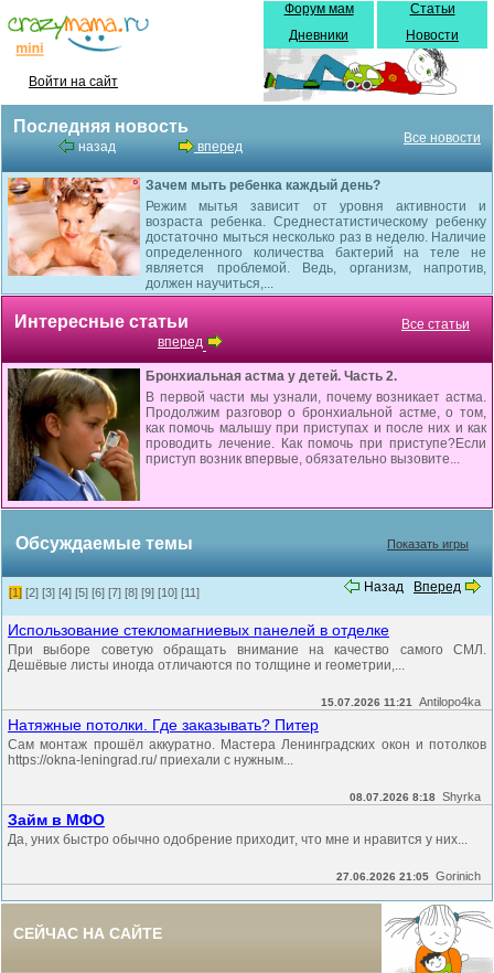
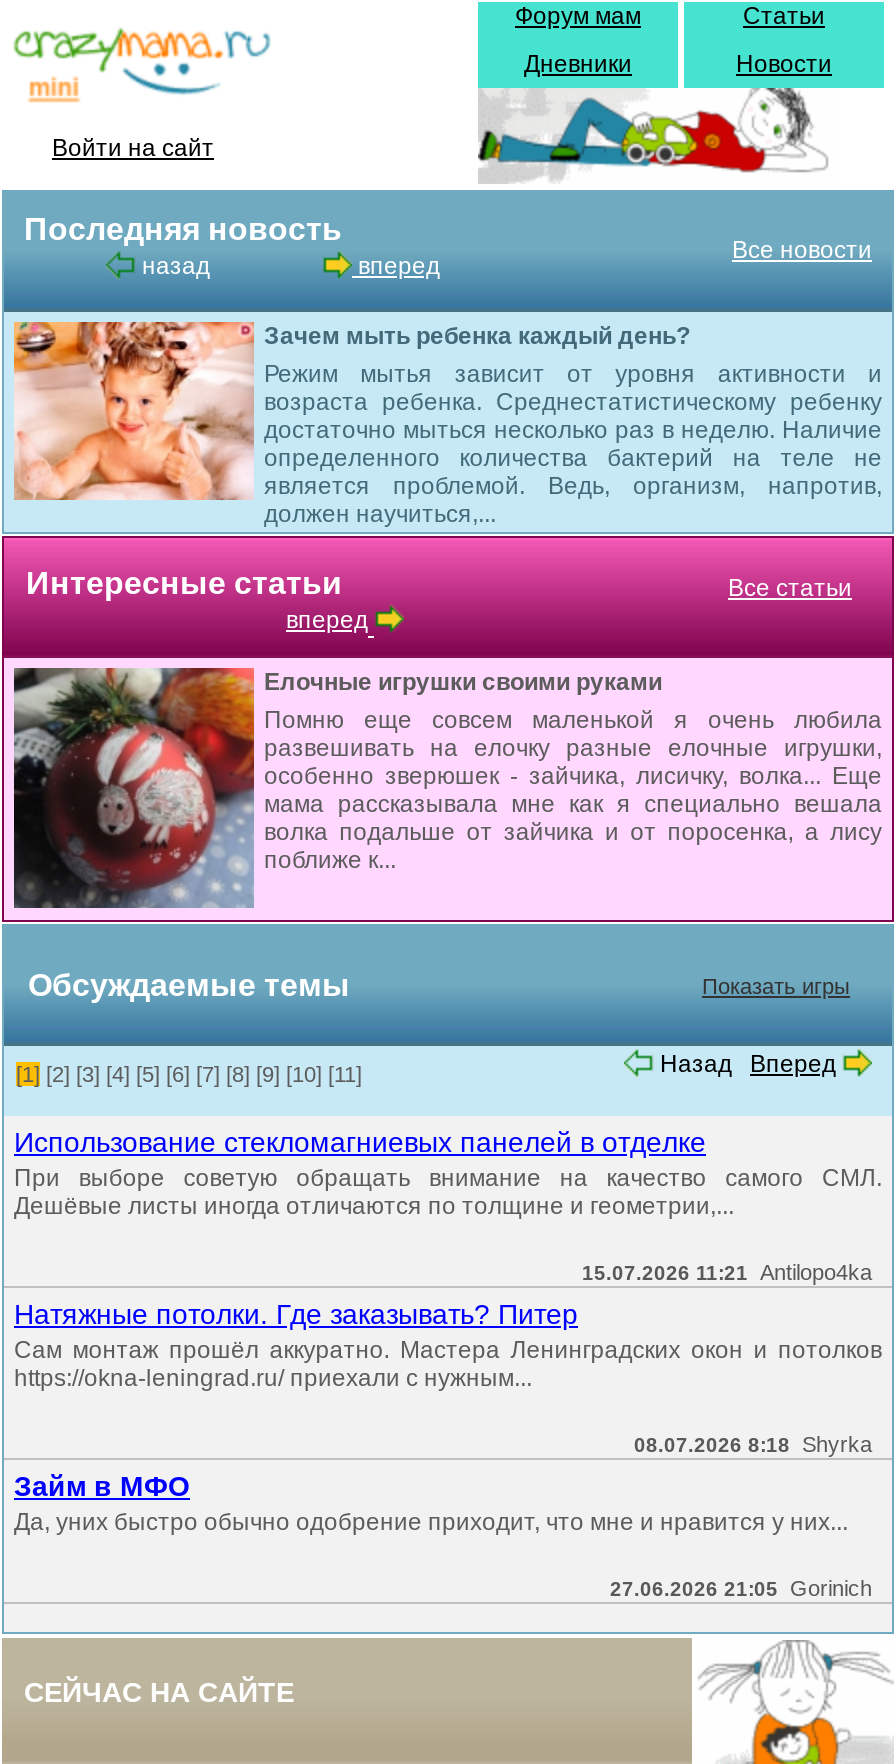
- [image]
- Бронхиальная астма у детей. Часть 2.
- В первой части мы узнали, почему возникает астма.
- Продолжим разговор о бронхиальной астме, о том,
- как помочь малышу при приступах и после них и как
- проводить лечение. Как помочь при приступе?Если
- приступ возник впервые, обязательно вызовите...
+ [image]
+ Елочные игрушки своими руками
+ Помню еще совсем маленькой я очень любила
+ развешивать на елочку разные елочные игрушки,
+ особенно зверюшек - зайчика, лисичку, волка... Еще
+ мама рассказывала мне как я специально вешала
+ волка подальше от зайчика и от поросенка, а лису
+ поближе к...
